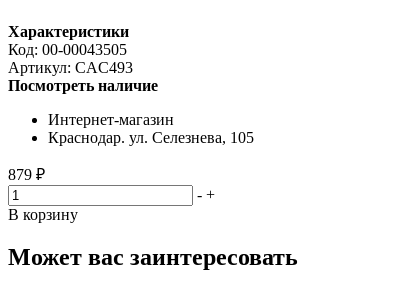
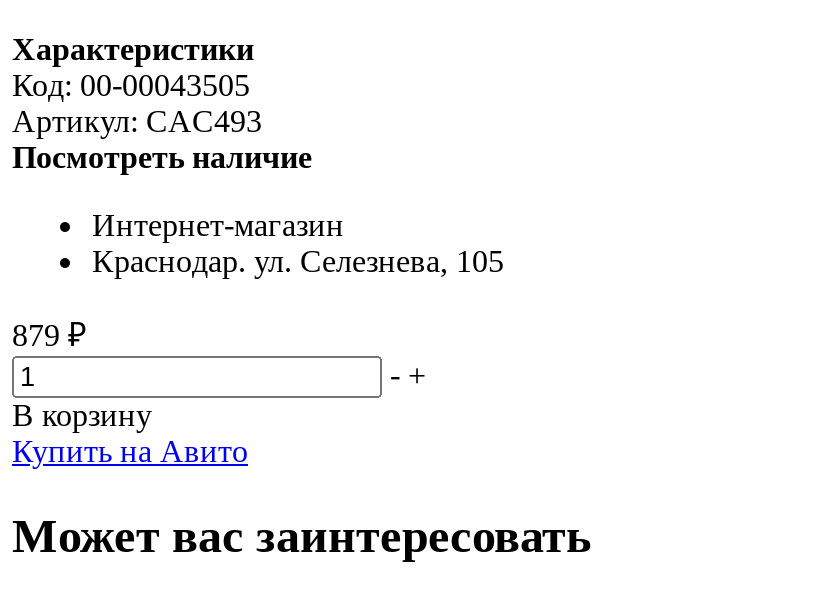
+ Купить на Авито
